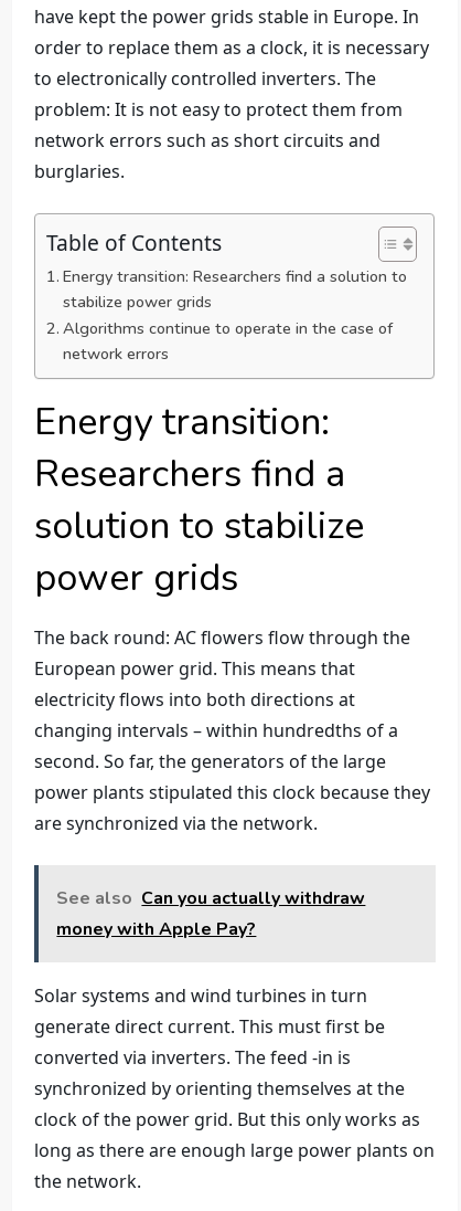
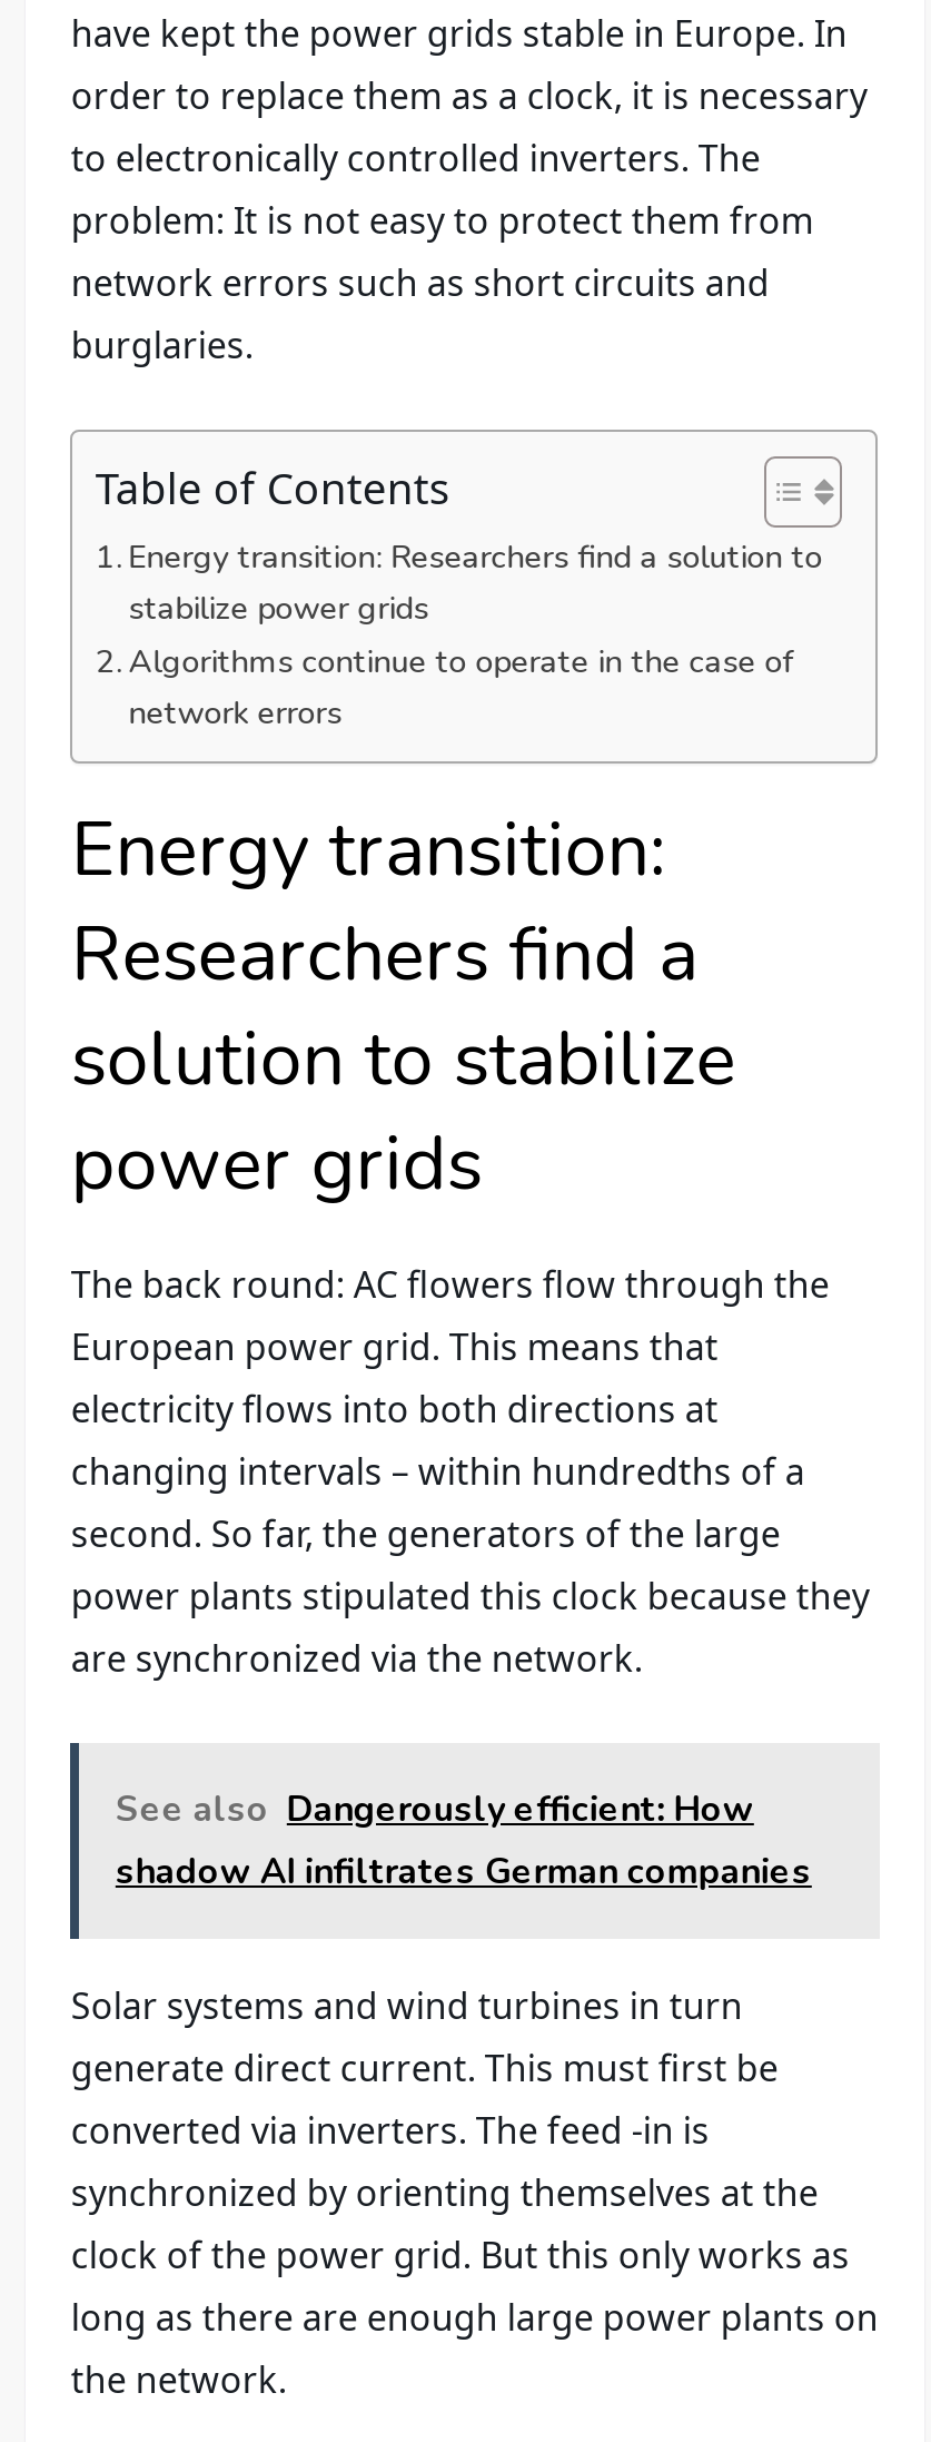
- See also Can you actually withdraw
- money with Apple Pay?
+ See also Dangerously efficient: How
+ shadow AI infiltrates German companies
